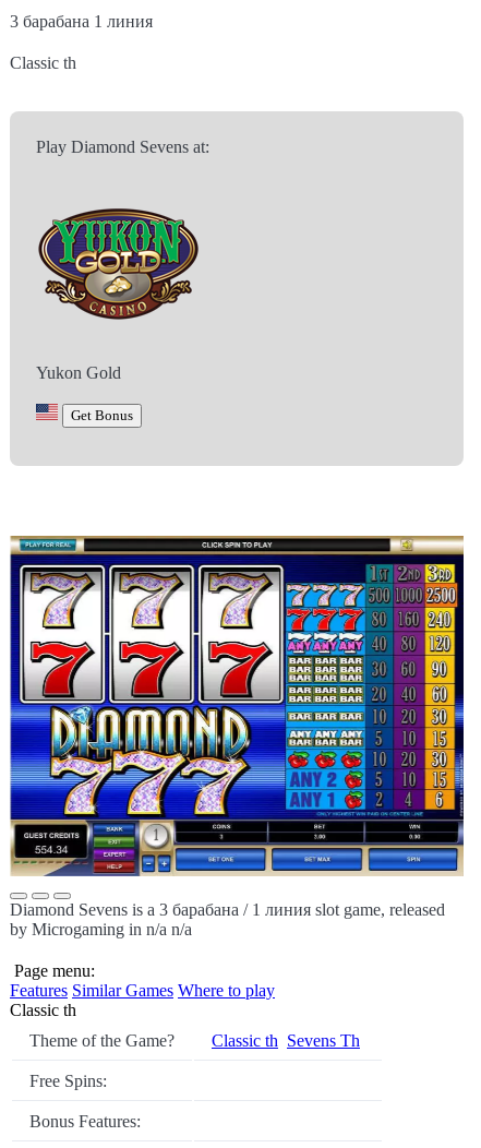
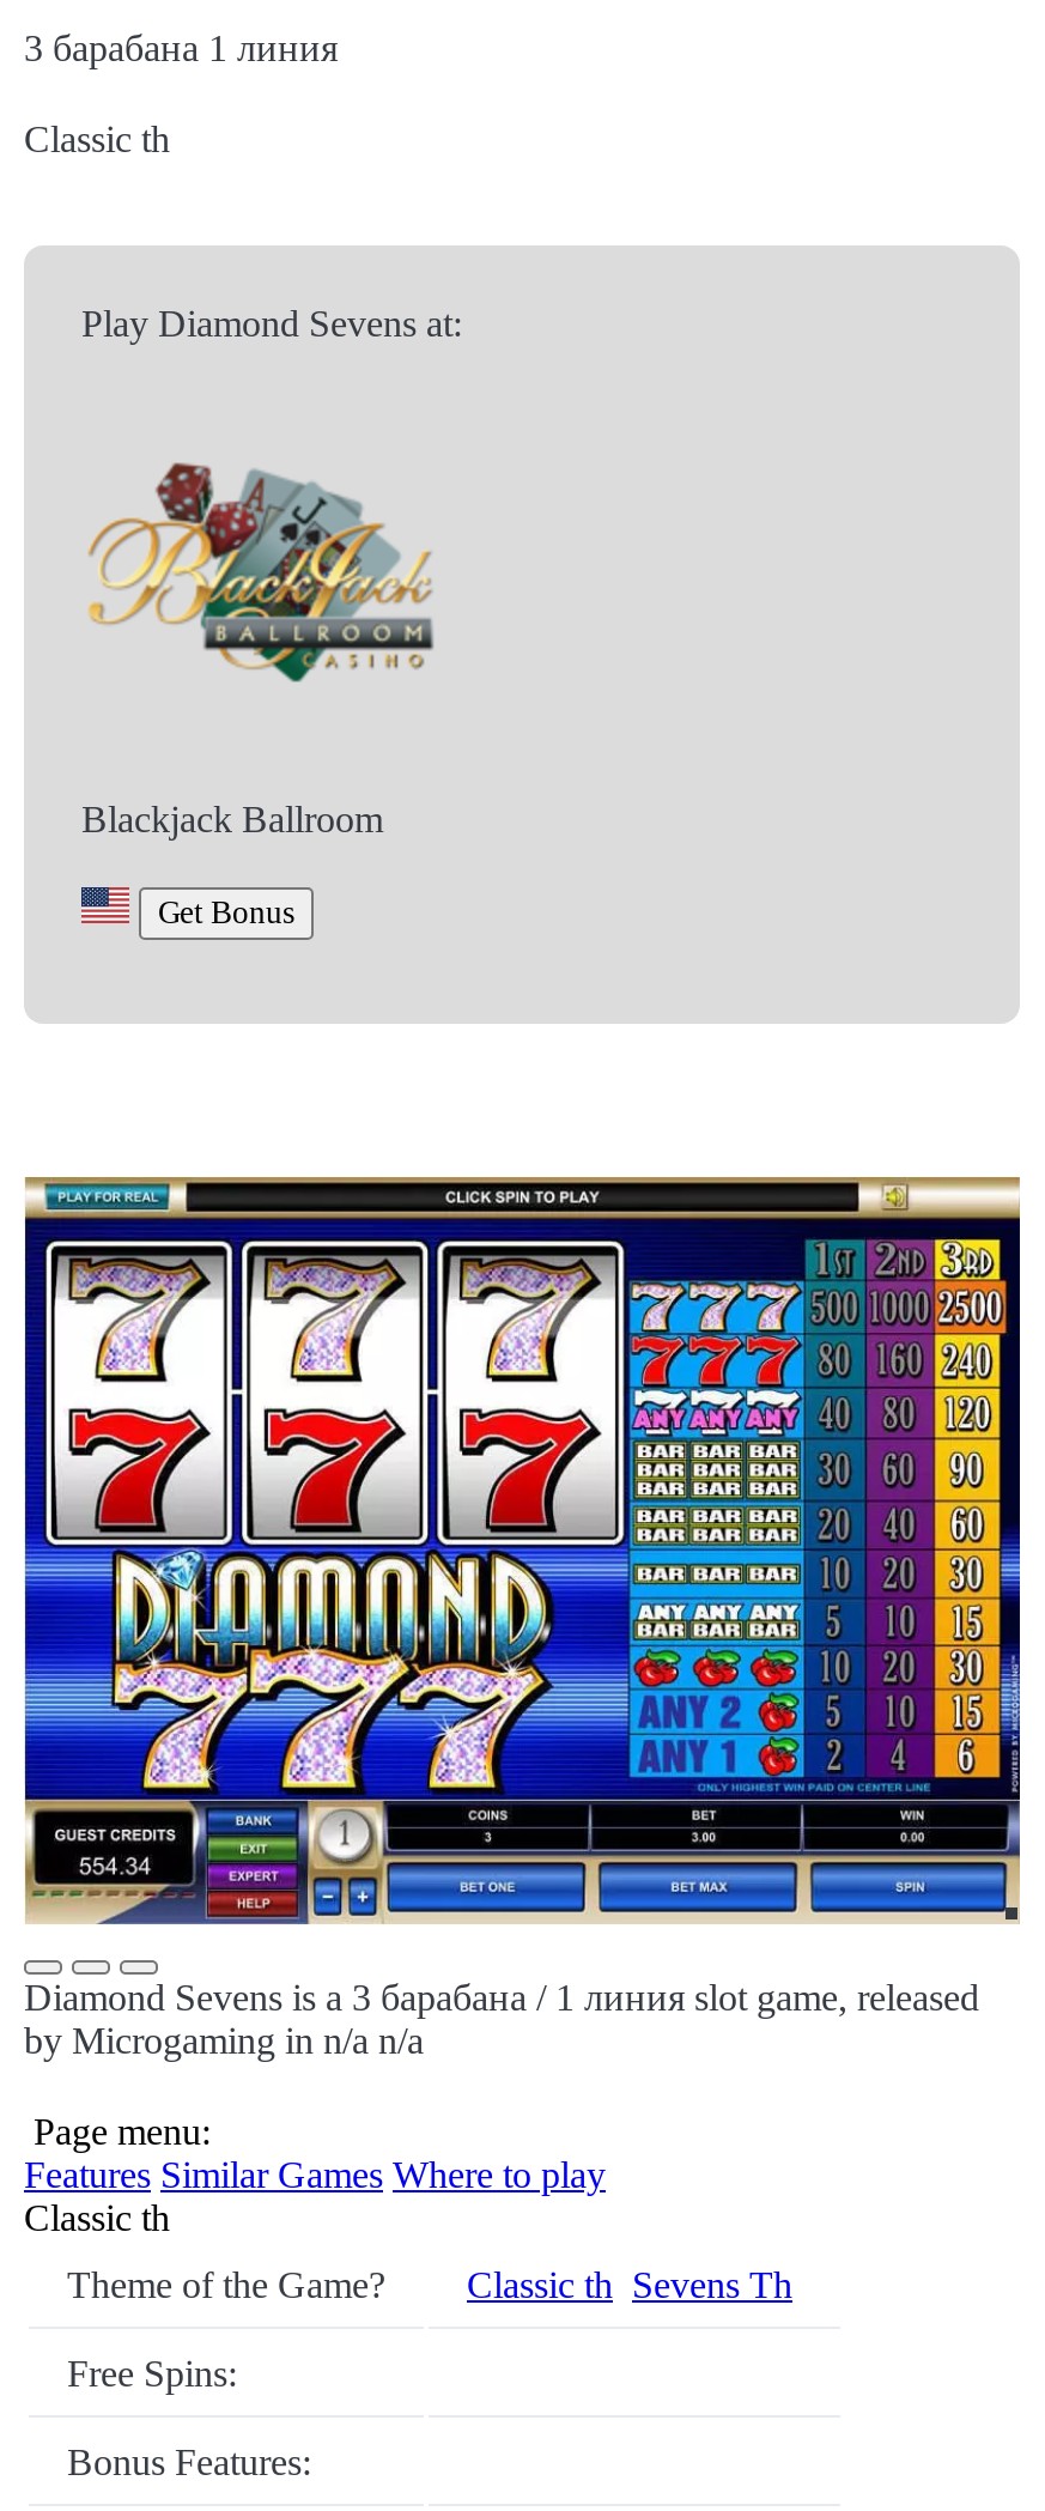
- [image]
- Yukon Gold
+ [image]
+ Blackjack Ballroom
